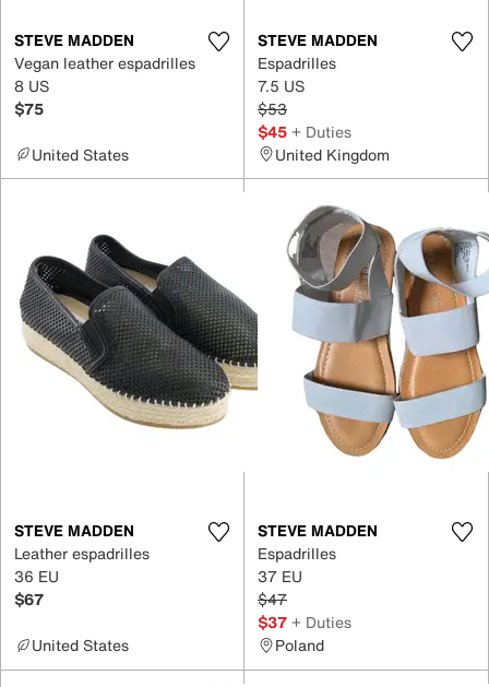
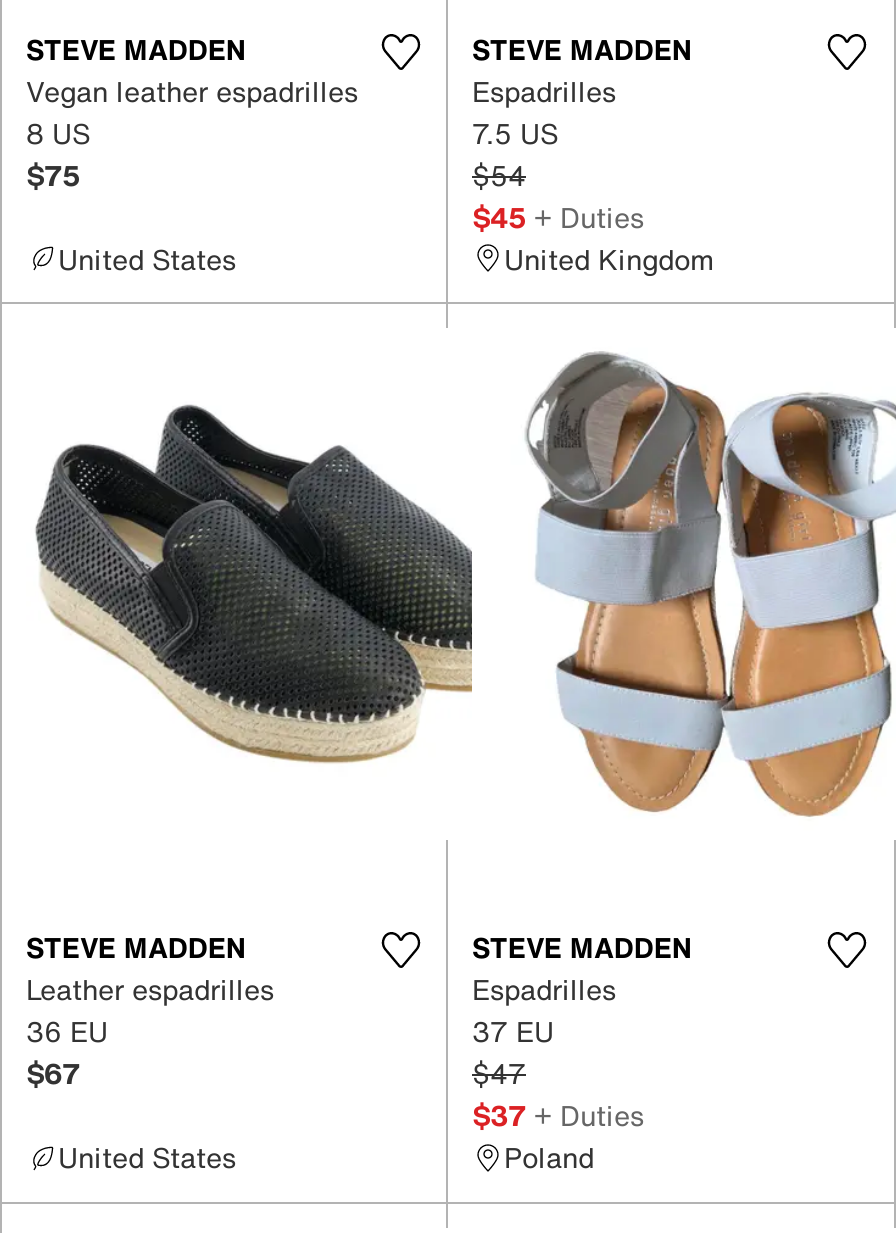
- $53
+ $54
